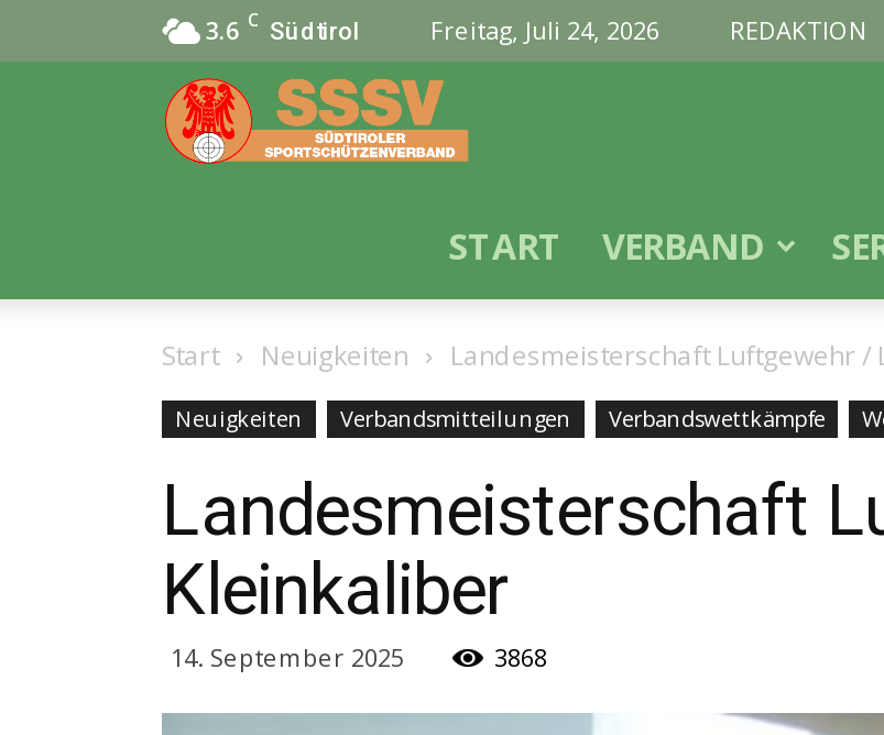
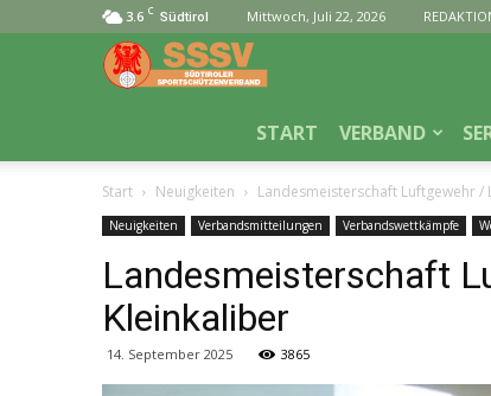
- Freitag, Juli 24, 2026
+ Mittwoch, Juli 22, 2026

- 3868
+ 3865
